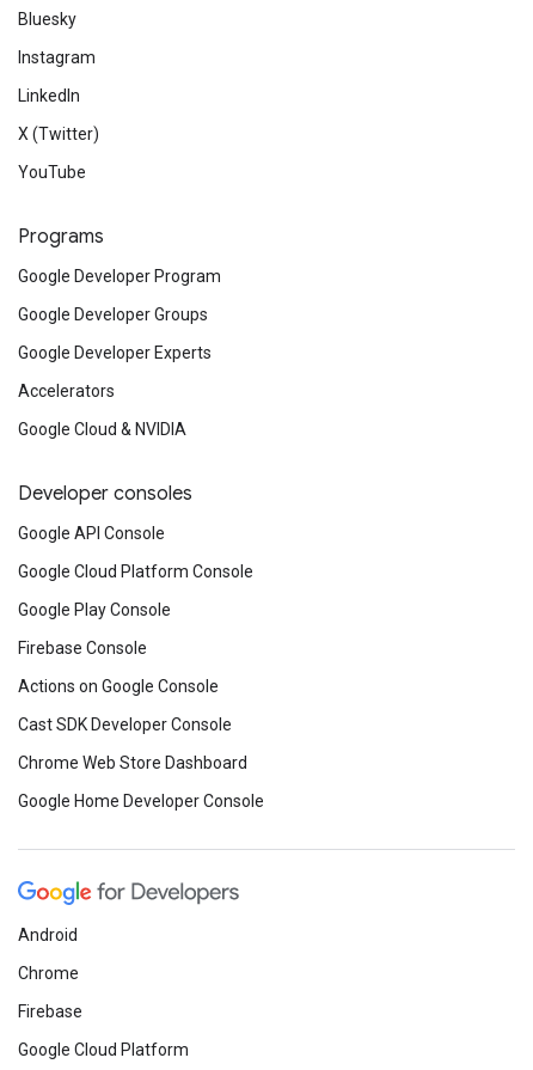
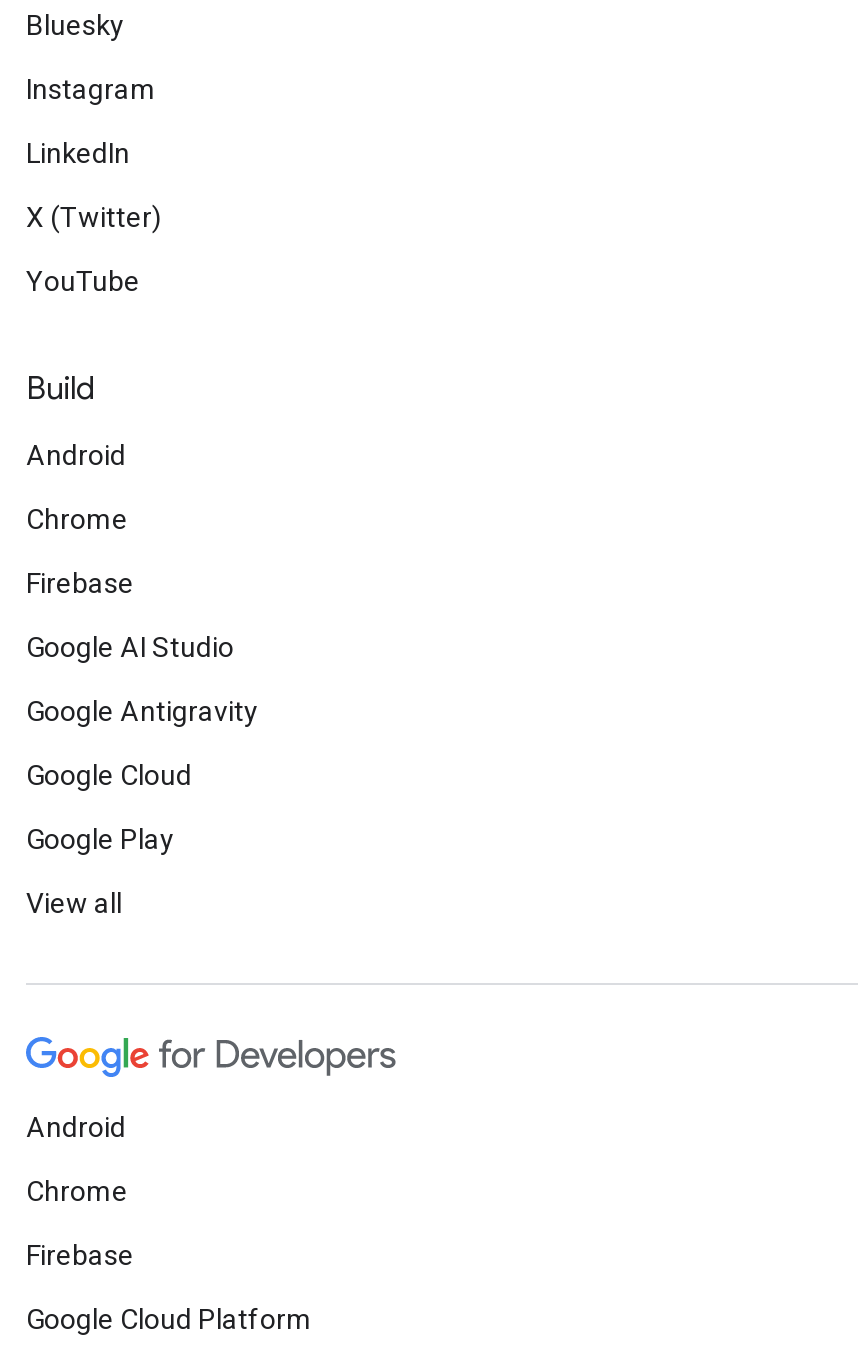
- Programs
- Google Developer Program
- Google Developer Groups
- Google Developer Experts
- Accelerators
- Google Cloud & NVIDIA
- Developer consoles
- Google API Console
- Google Cloud Platform Console
- Google Play Console
- Firebase Console
- Actions on Google Console
- Cast SDK Developer Console
- Chrome Web Store Dashboard
- Google Home Developer Console
+ Build
+ Android
+ Chrome
+ Firebase
+ Google AI Studio
+ Google Antigravity
+ Google Cloud
+ Google Play
+ View all
